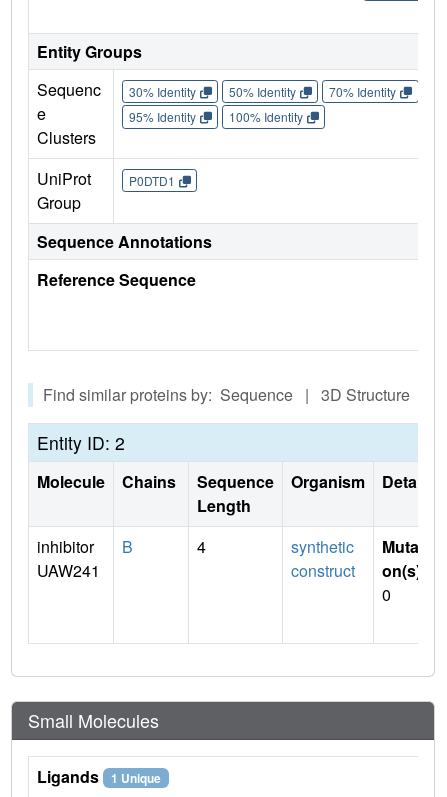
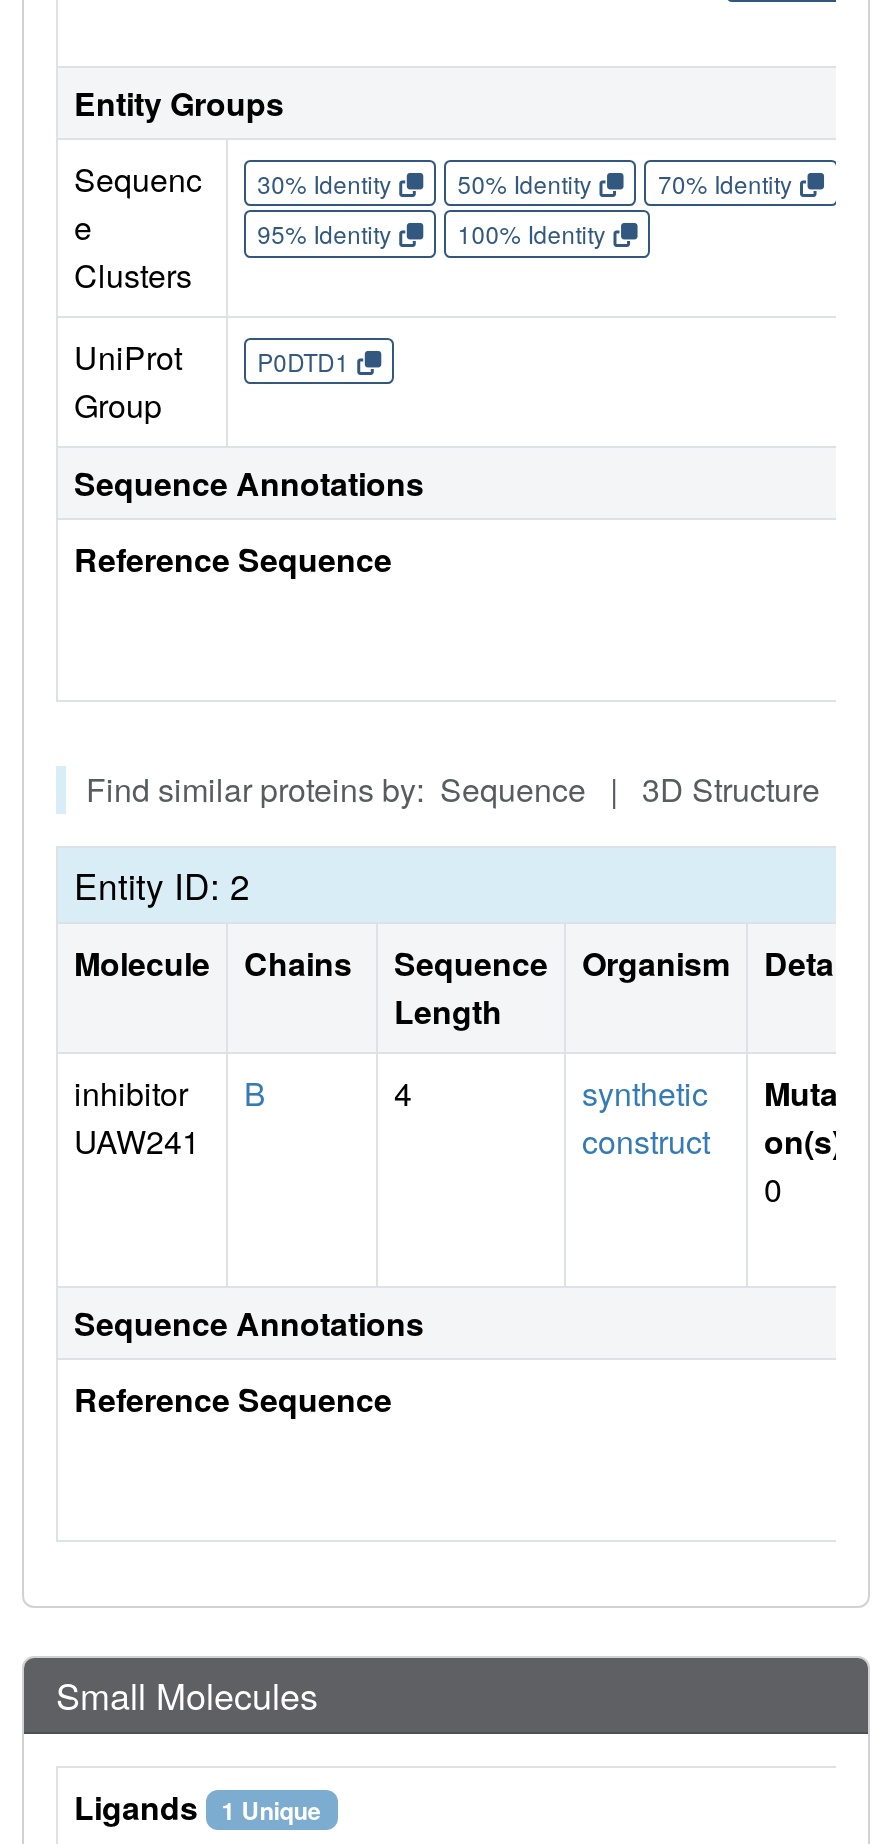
+ Sequence Annotations
+ Reference Sequence
